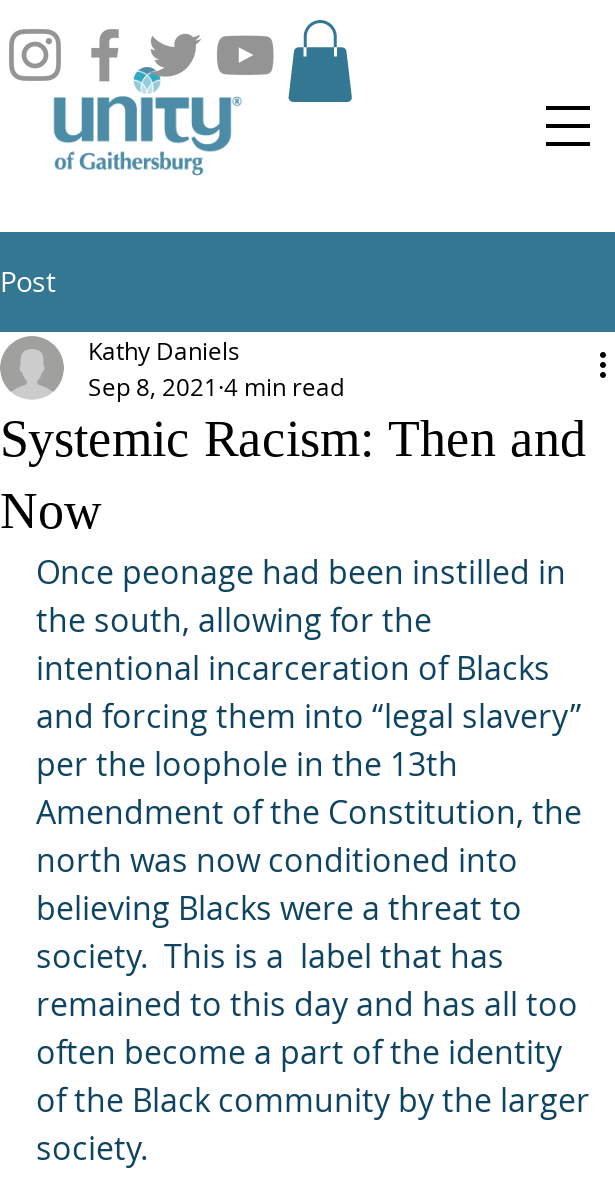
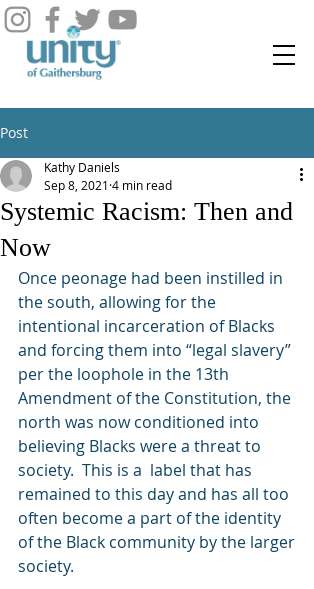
- [image]
